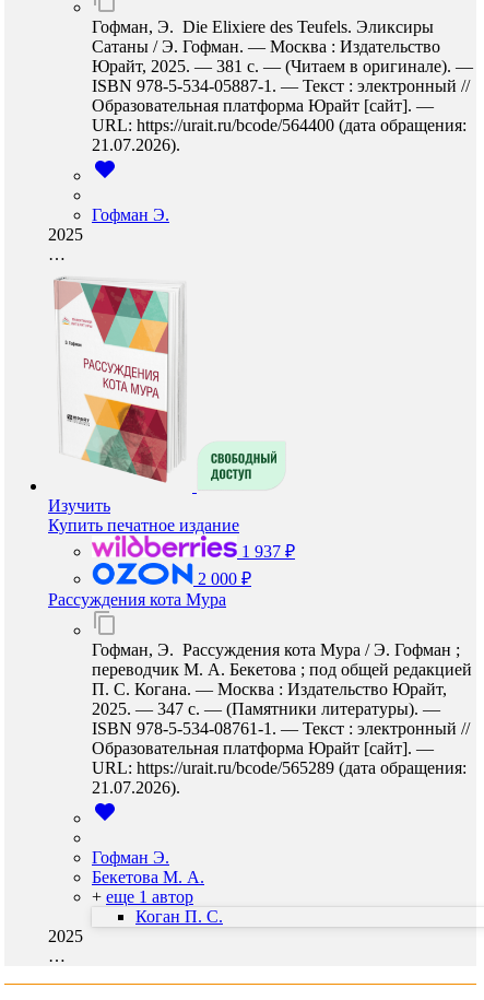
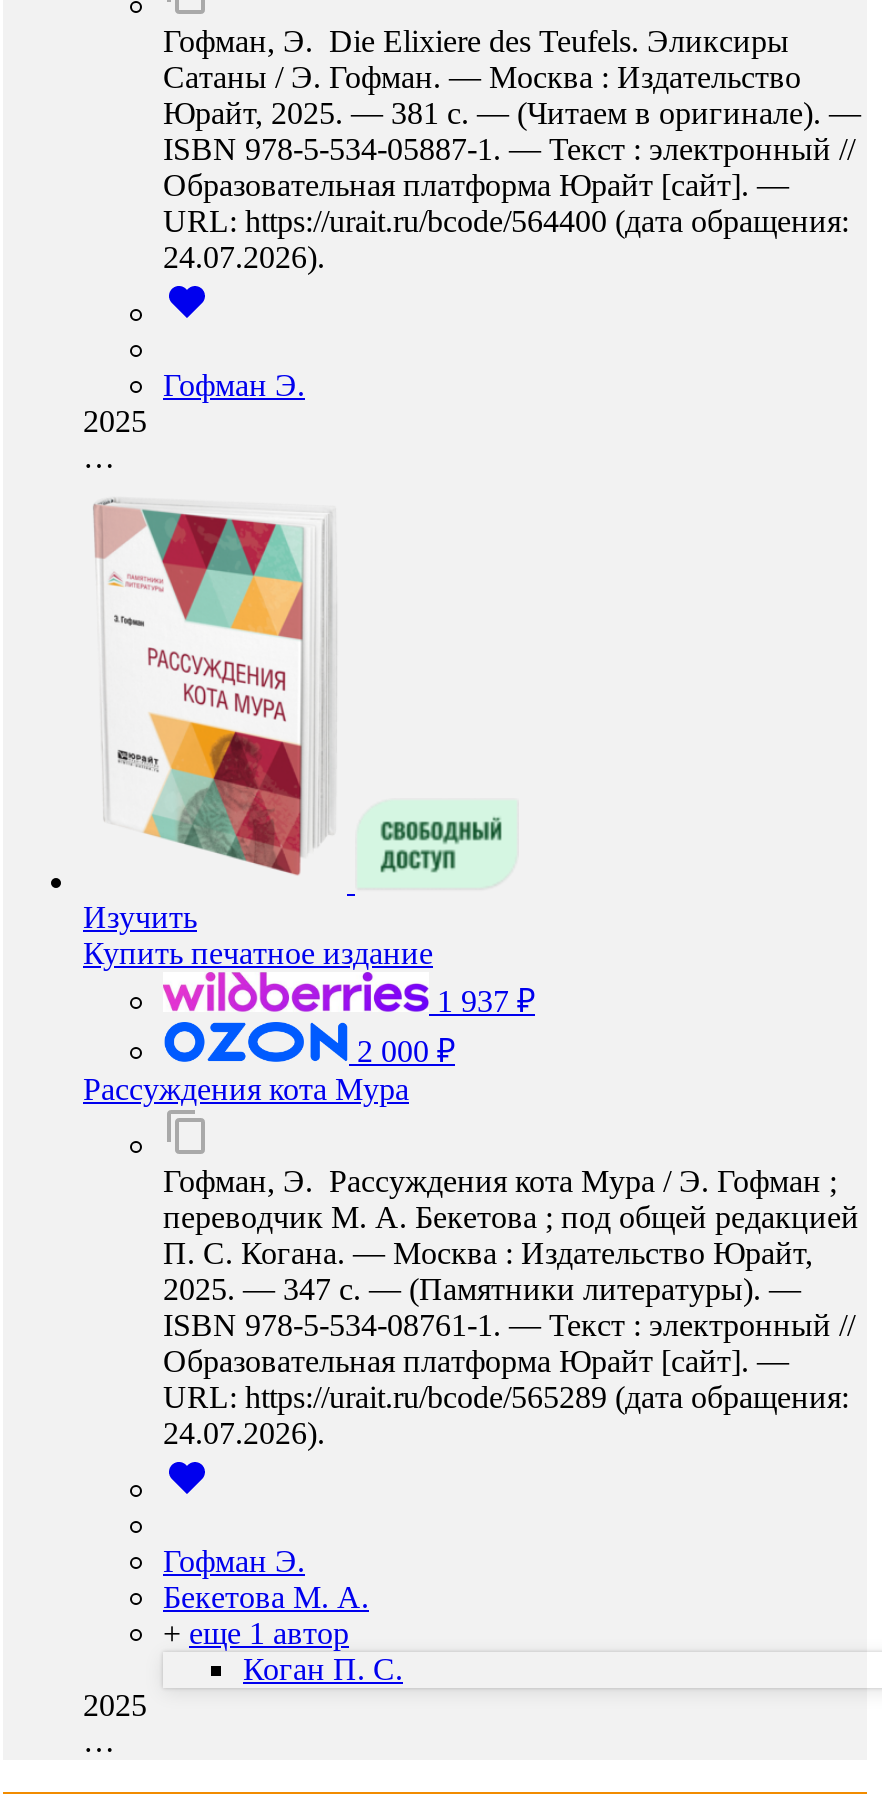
- 21.07.2026).
+ 24.07.2026).

- 21.07.2026).
+ 24.07.2026).
